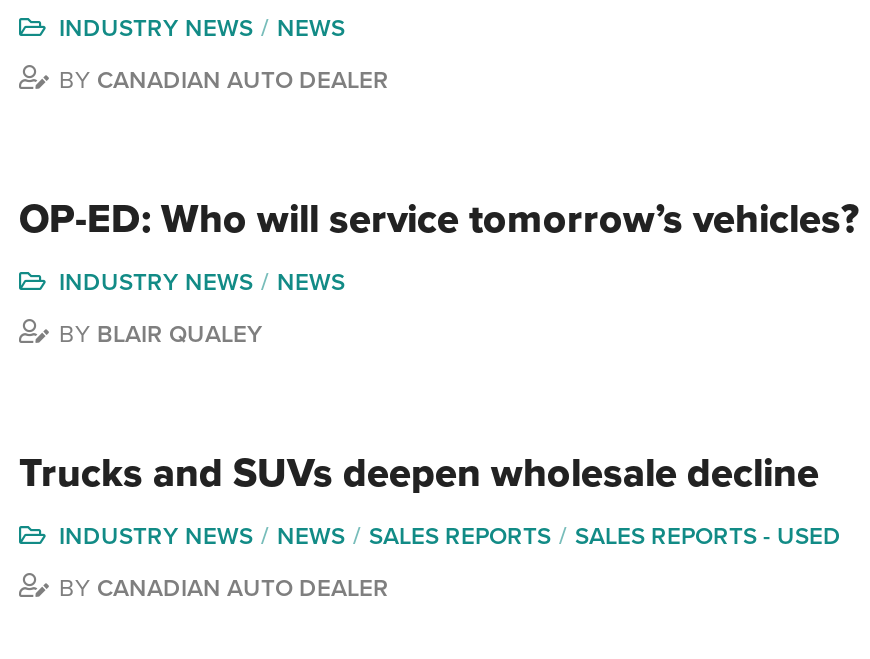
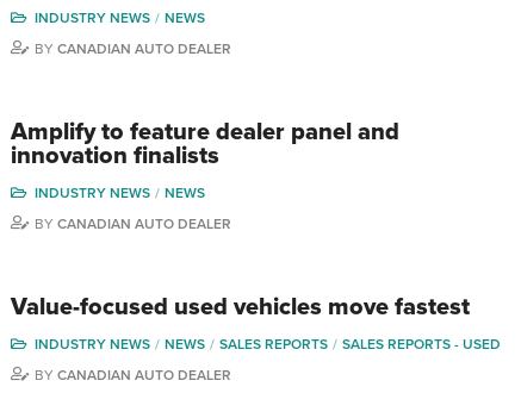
- OP-ED: Who will service tomorrow’s vehicles?
+ Amplify to feature dealer panel and
+ innovation finalists

- BY BLAIR QUALEY
+ BY CANADIAN AUTO DEALER

- Trucks and SUVs deepen wholesale decline
+ Value-focused used vehicles move fastest
